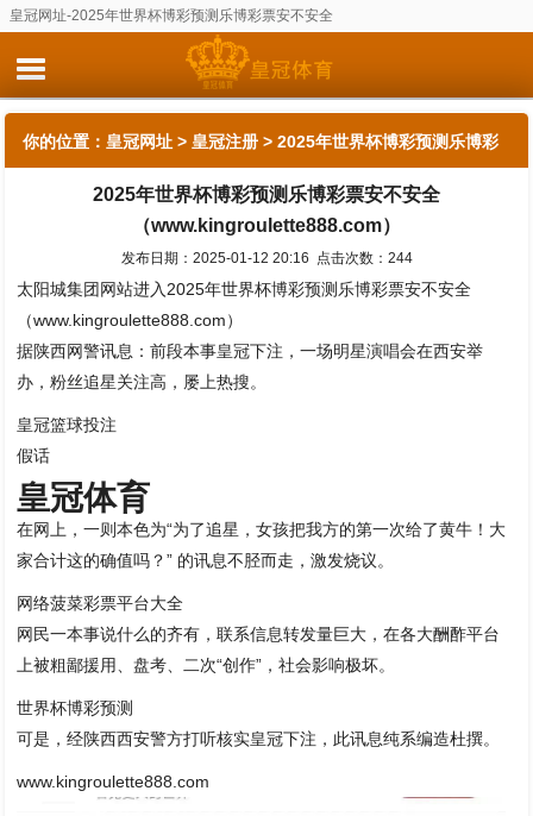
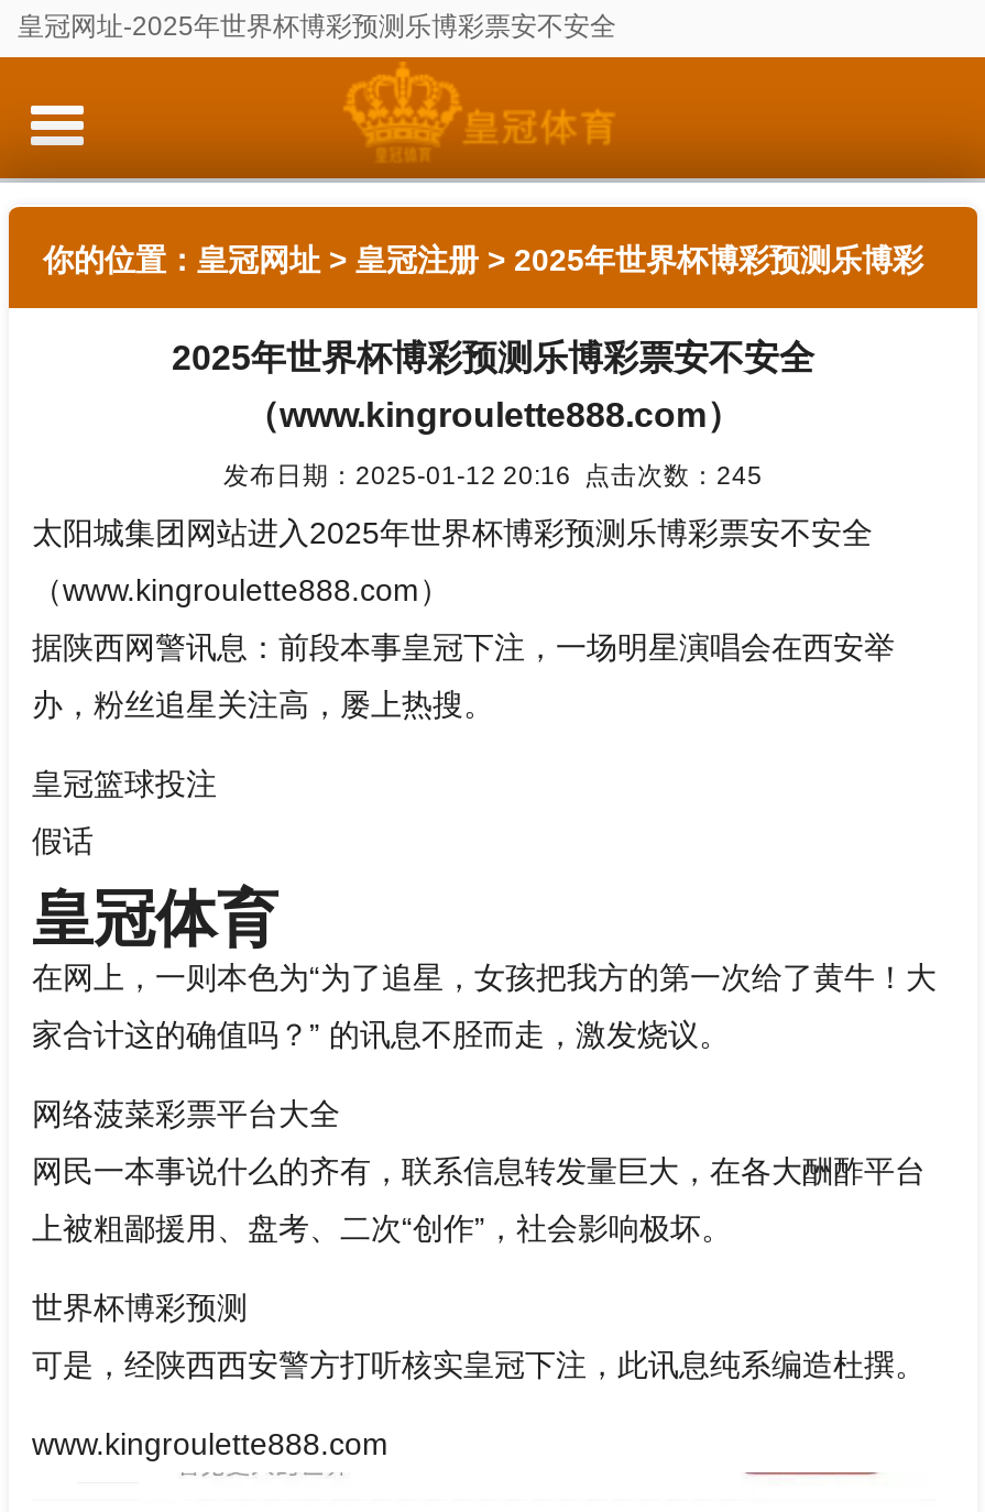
- 发布日期：2025-01-12 20:16 点击次数：244
+ 发布日期：2025-01-12 20:16 点击次数：245
